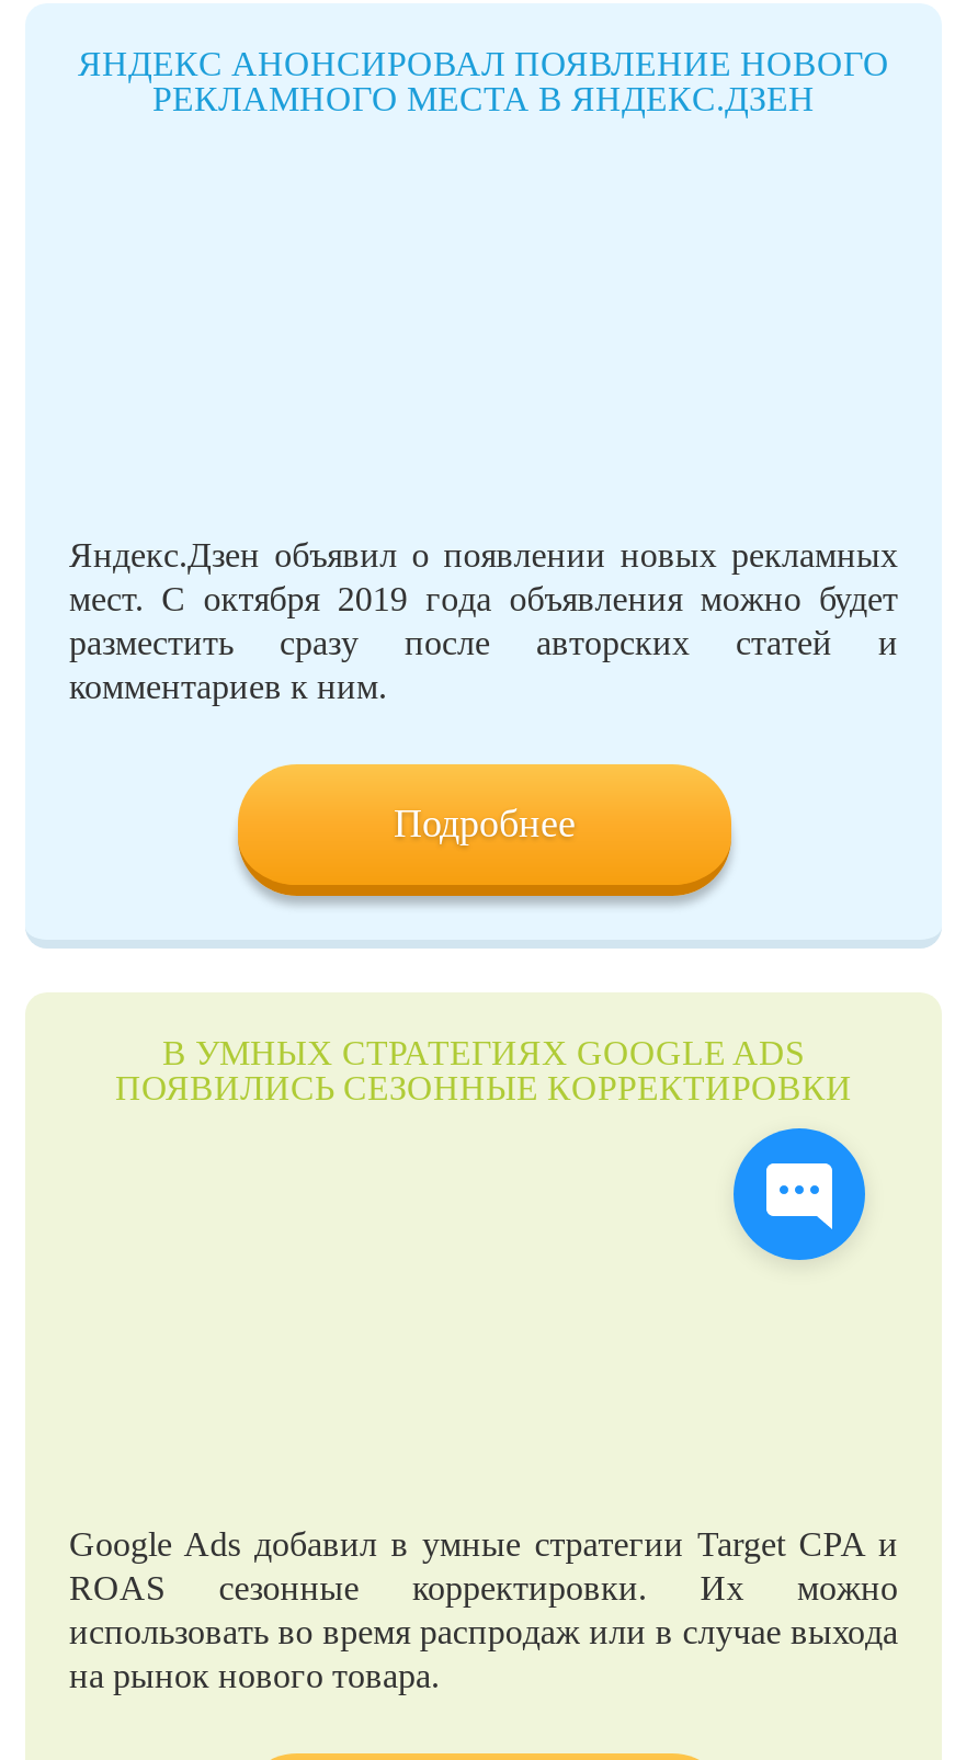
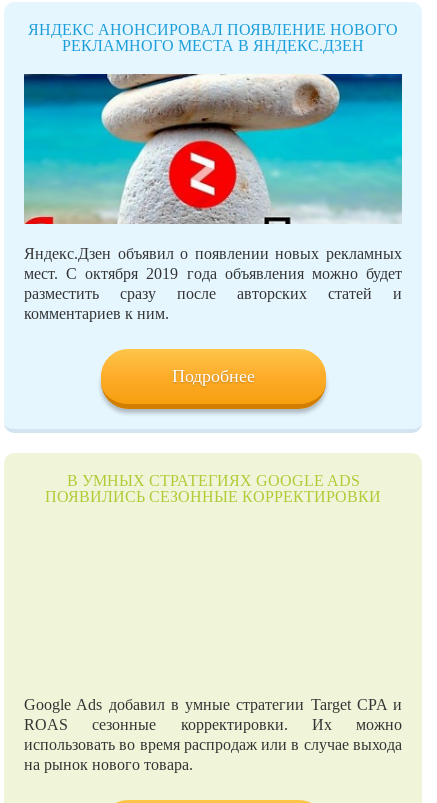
+ [image]

- [image]
